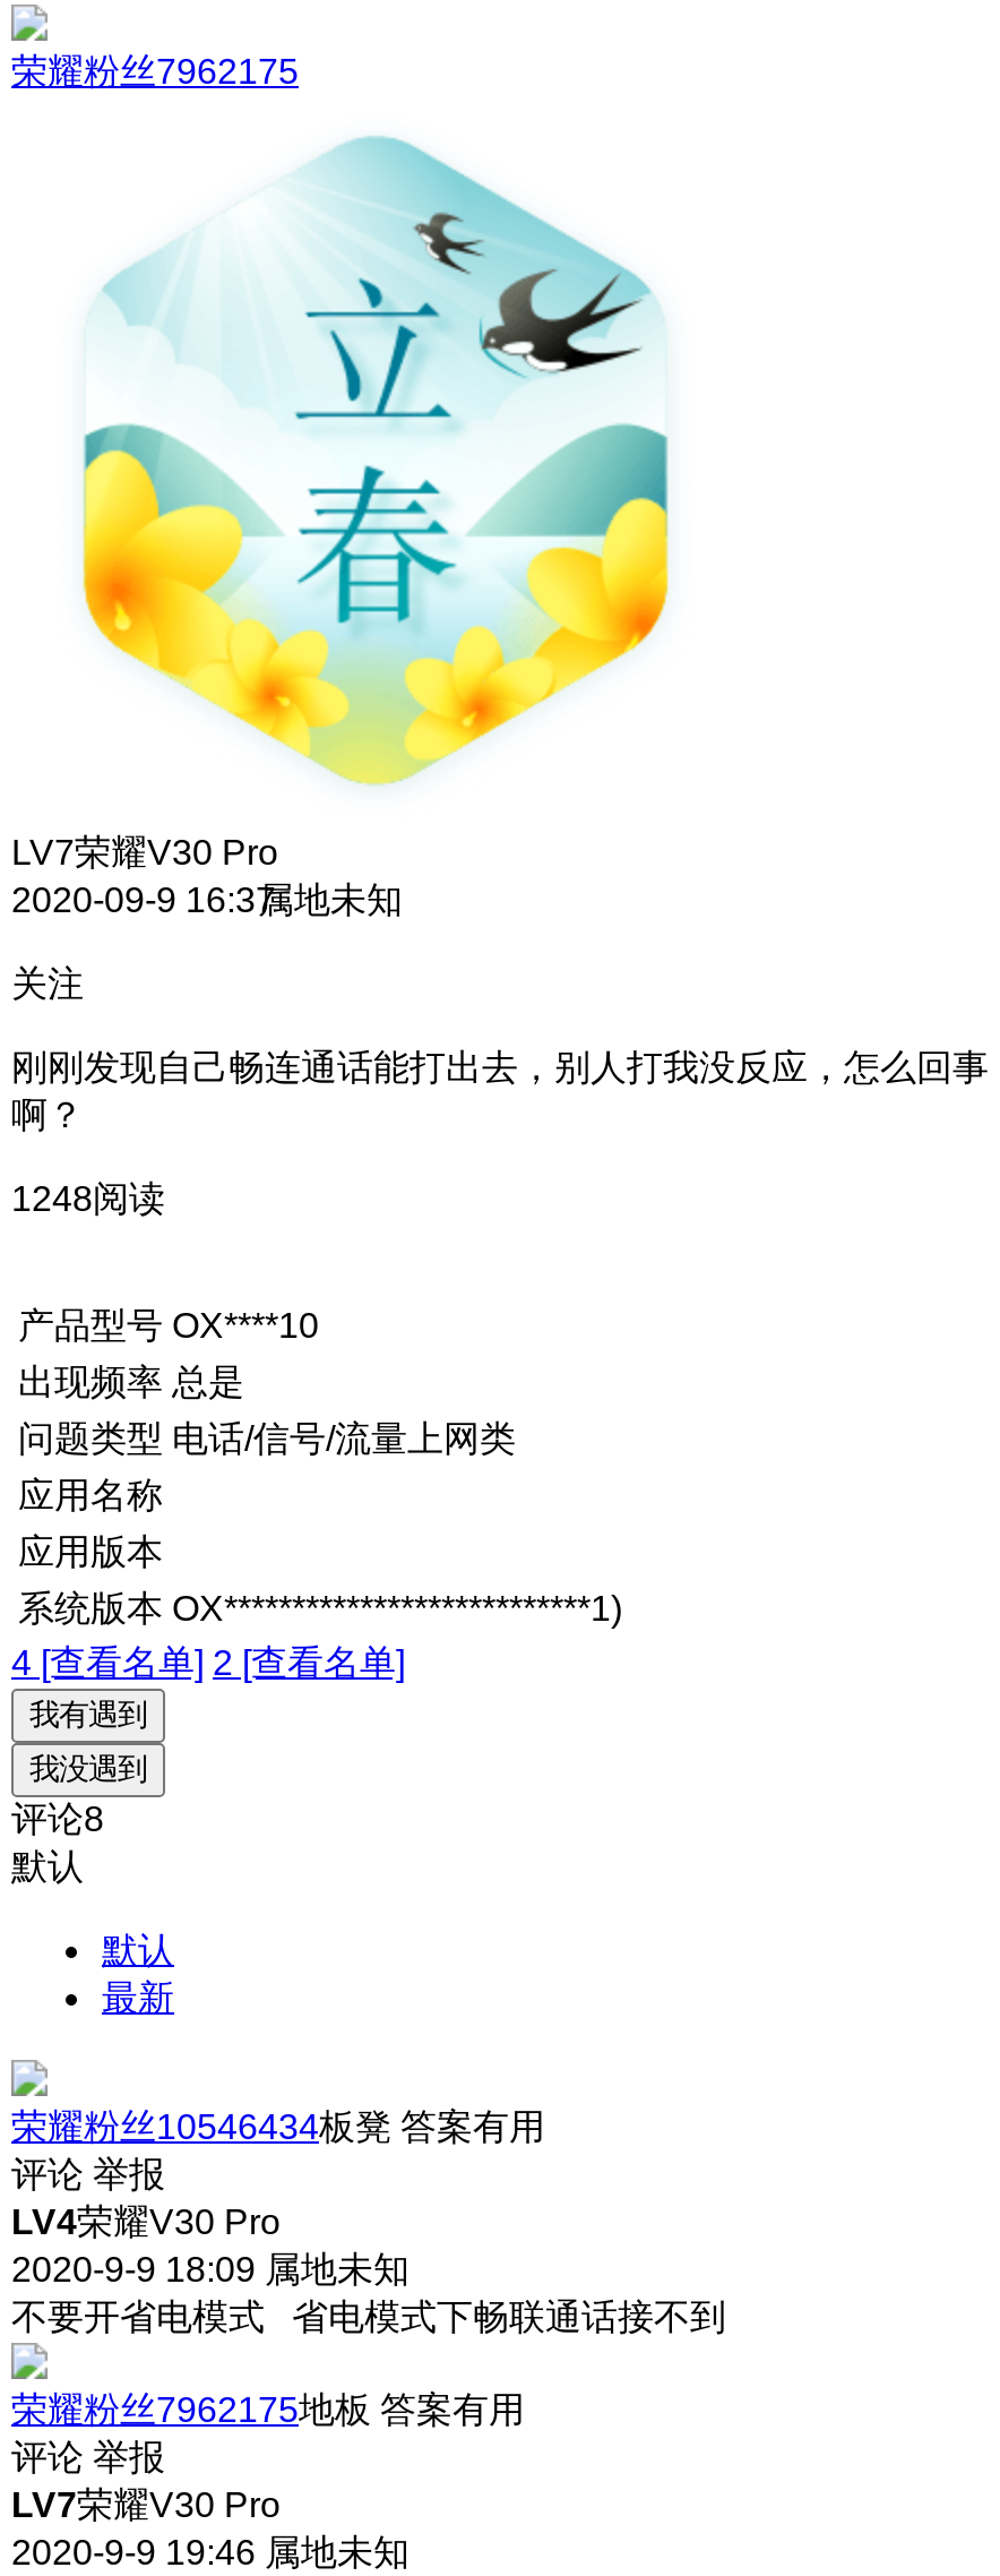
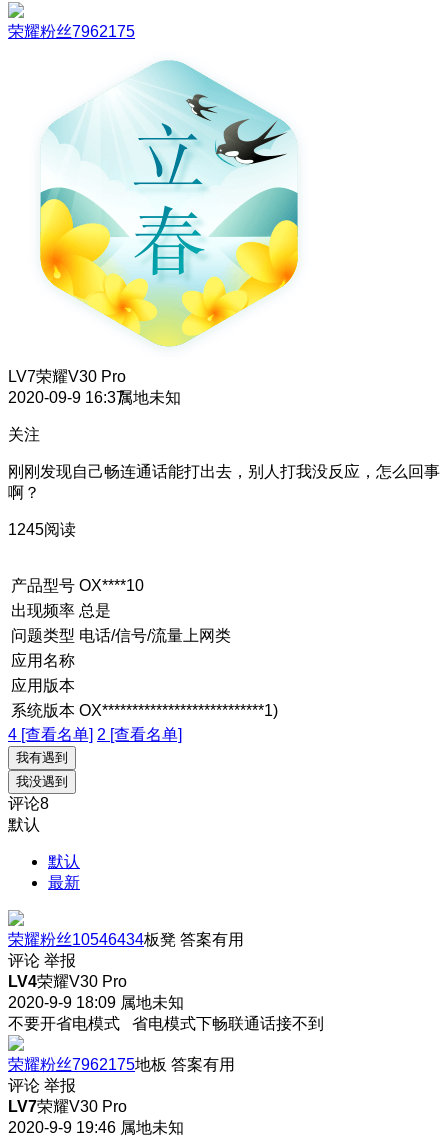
- 1248阅读
+ 1245阅读
